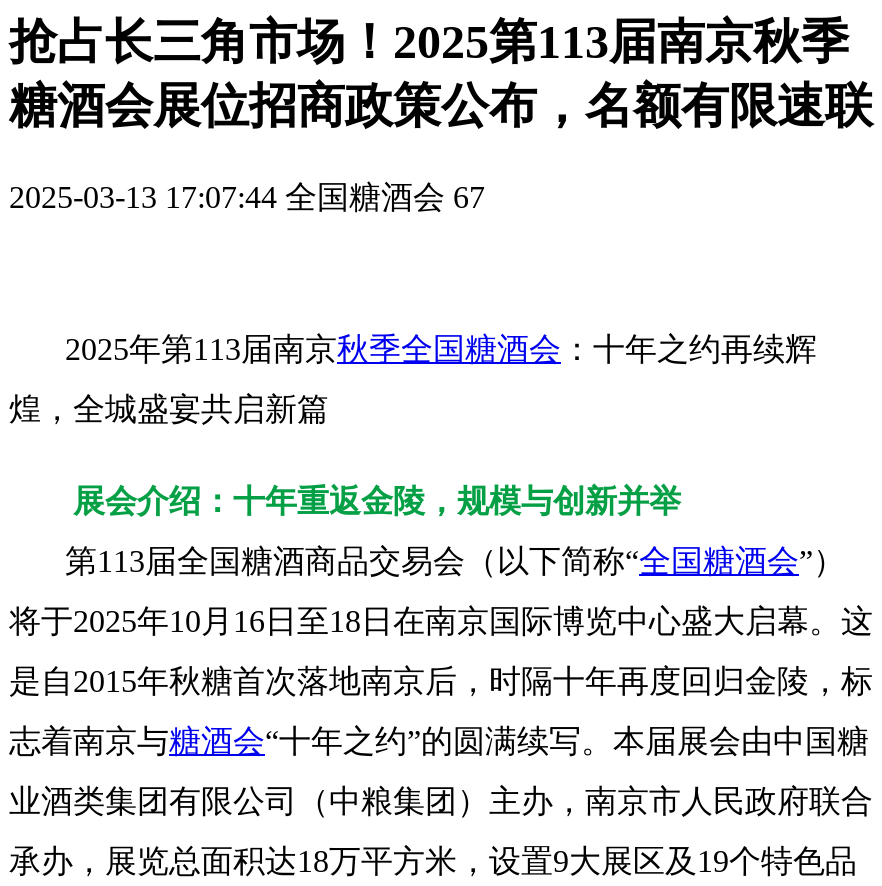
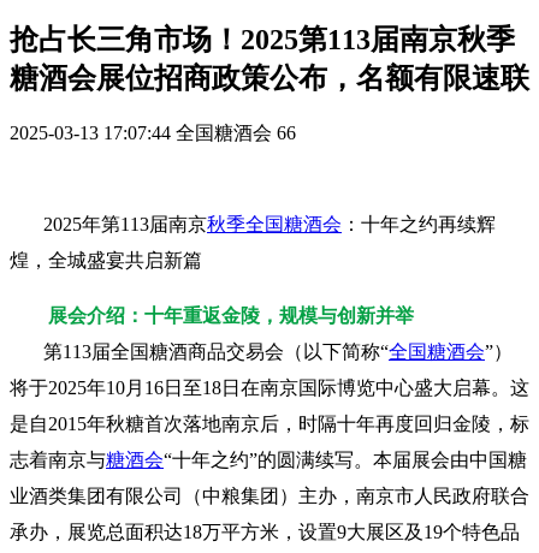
- 2025-03-13 17:07:44 全国糖酒会 67
+ 2025-03-13 17:07:44 全国糖酒会 66
